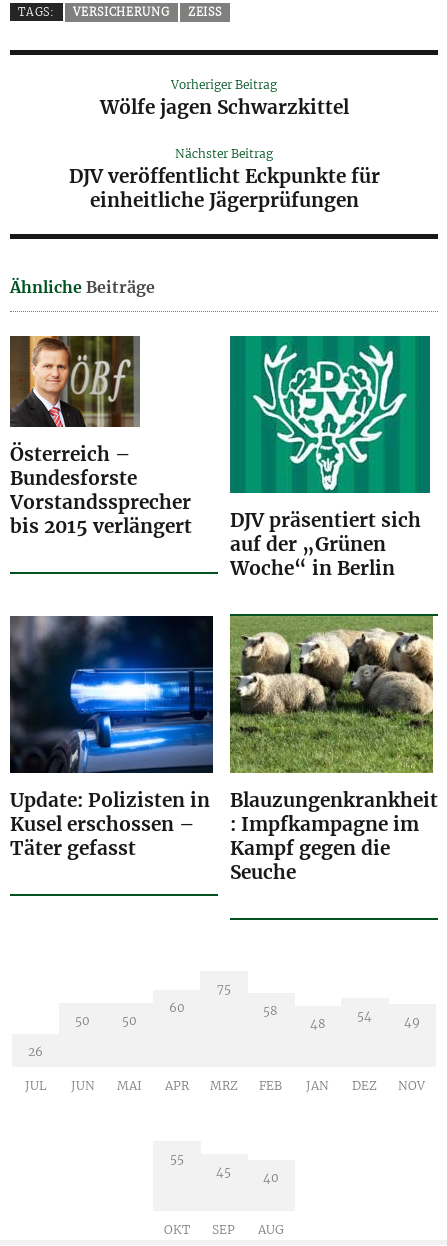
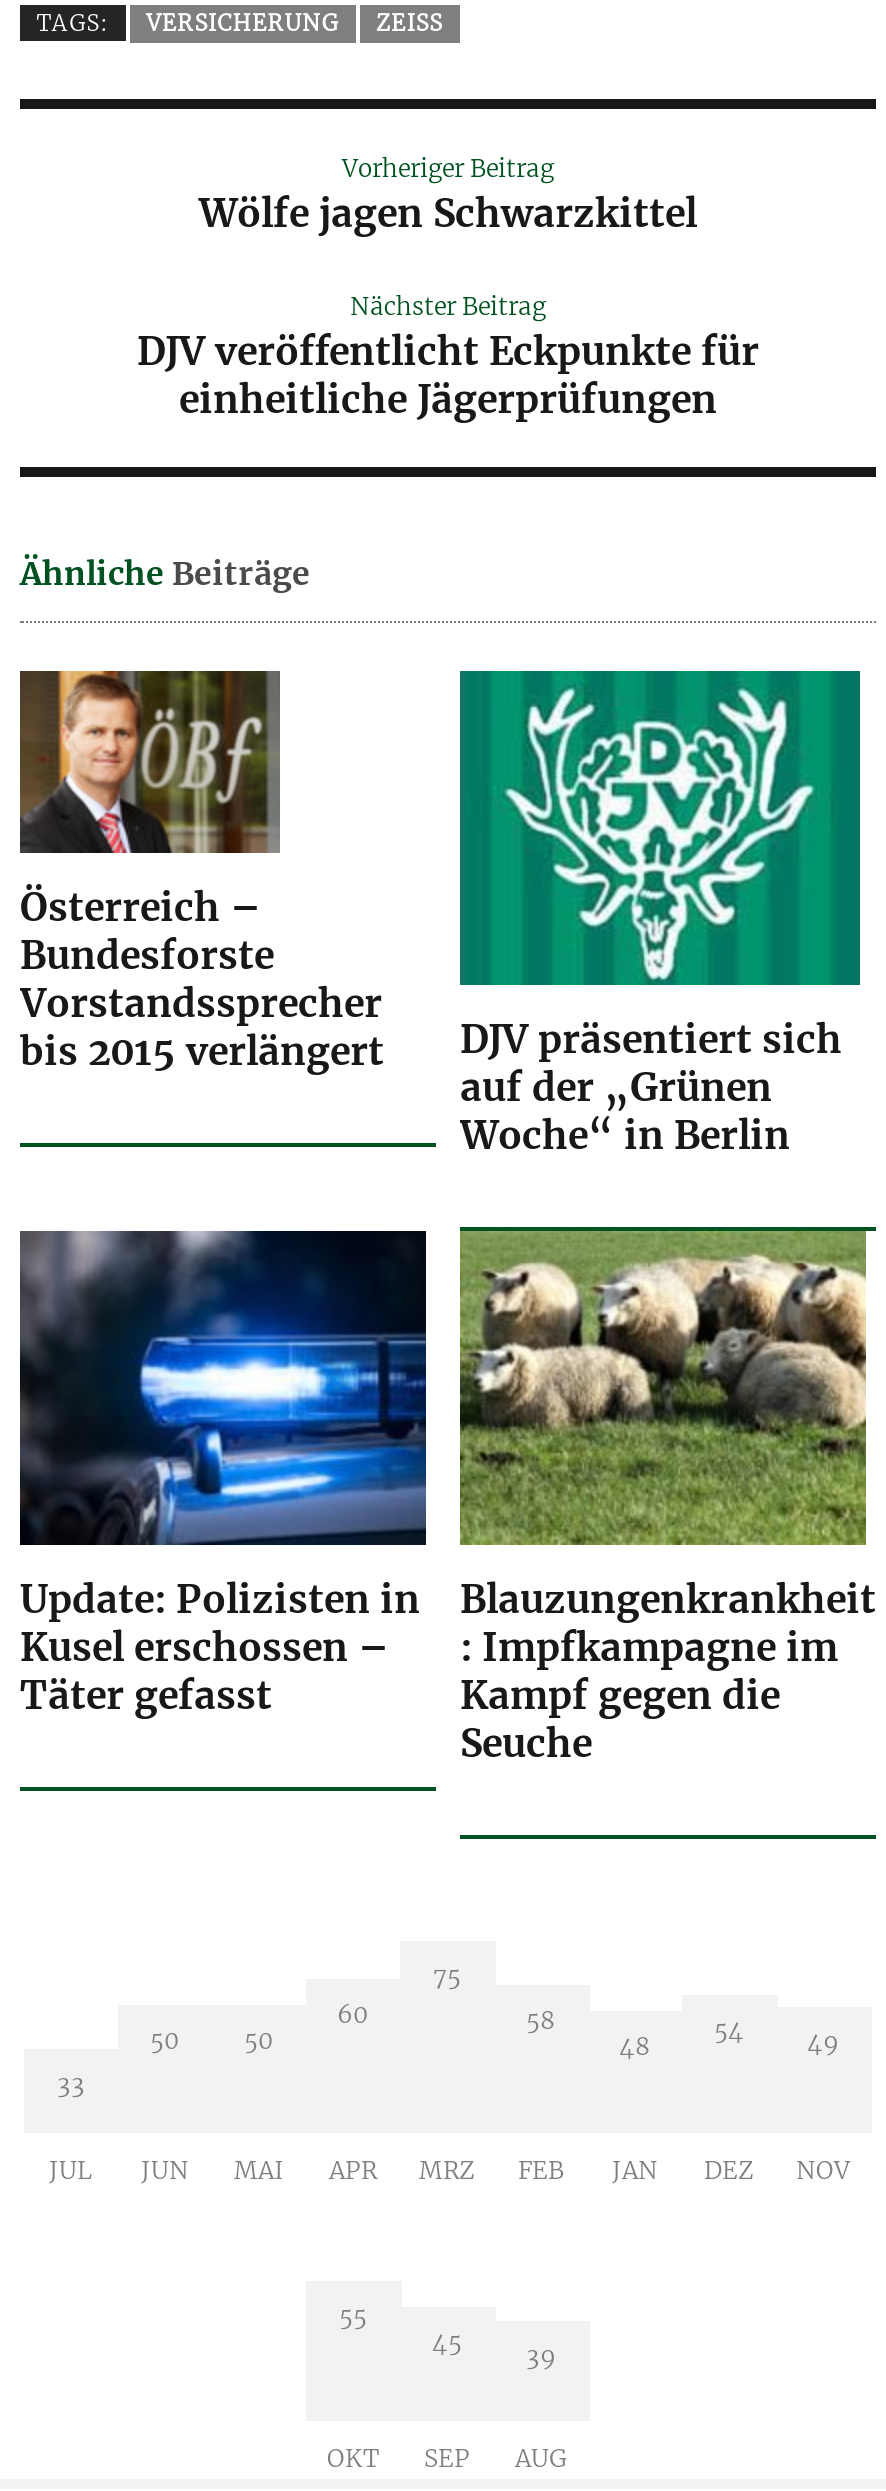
- 26
+ 33

- 40
+ 39
